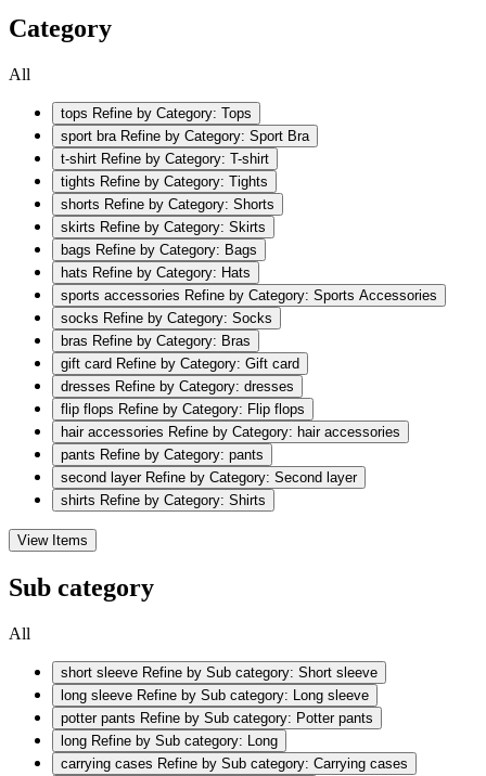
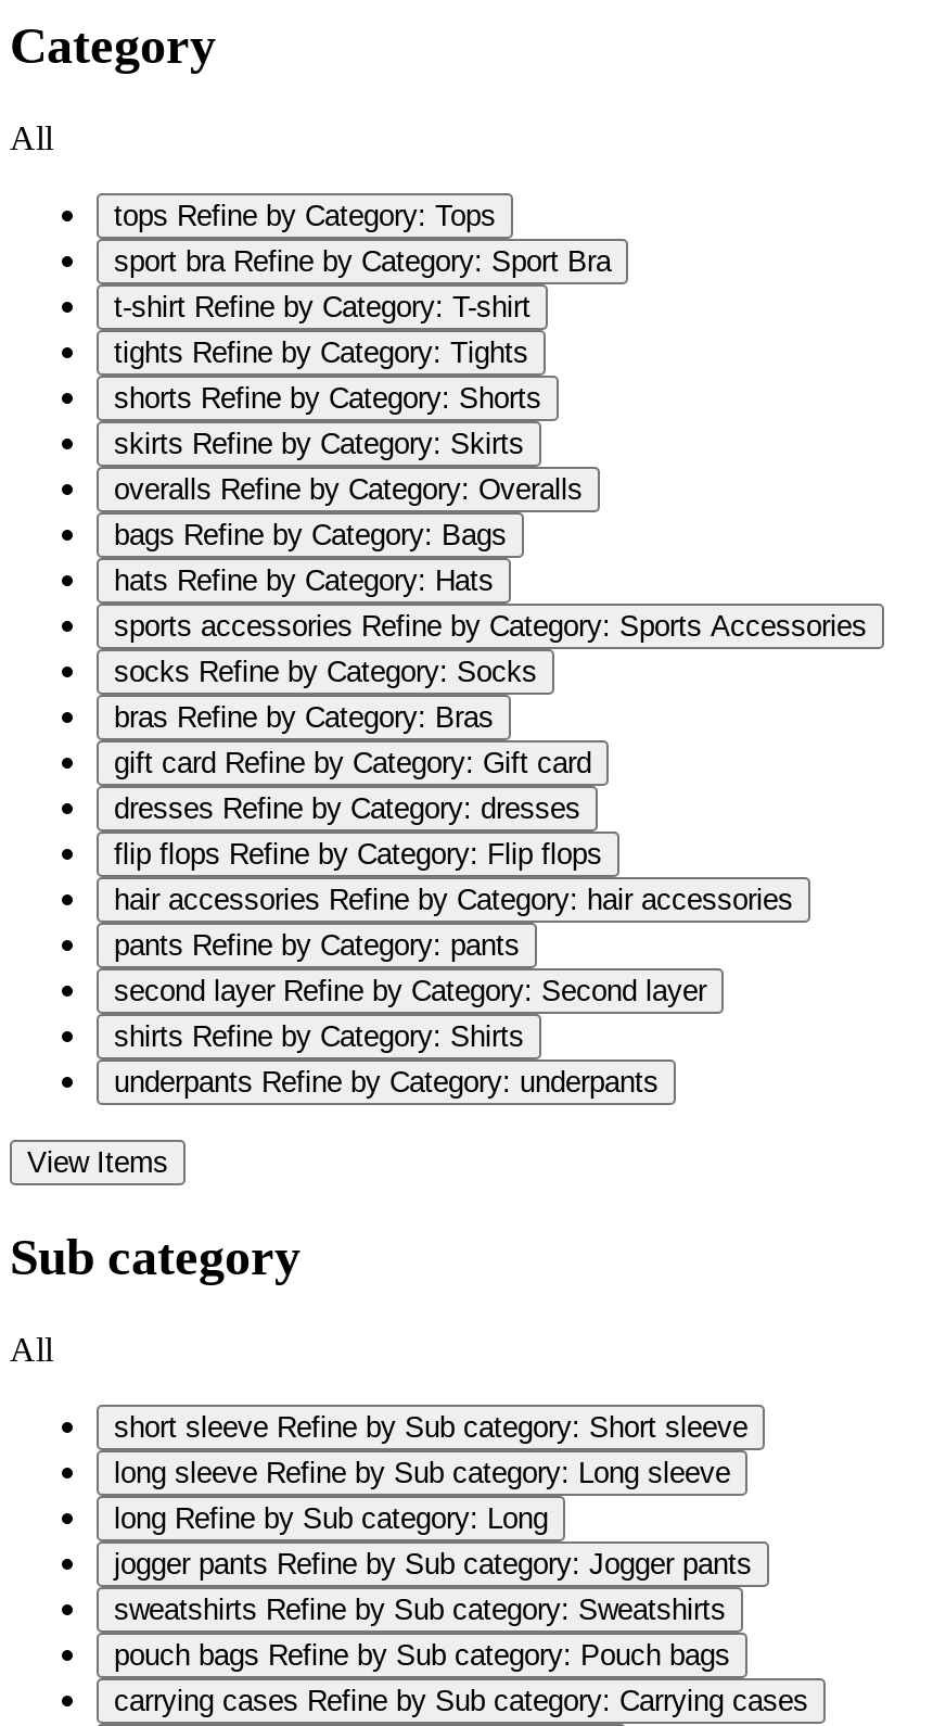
+ overalls Refine by Category: Overalls

+ underpants Refine by Category: underpants

- potter pants Refine by Sub category: Potter pants

+ jogger pants Refine by Sub category: Jogger pants
+ sweatshirts Refine by Sub category: Sweatshirts
+ pouch bags Refine by Sub category: Pouch bags
